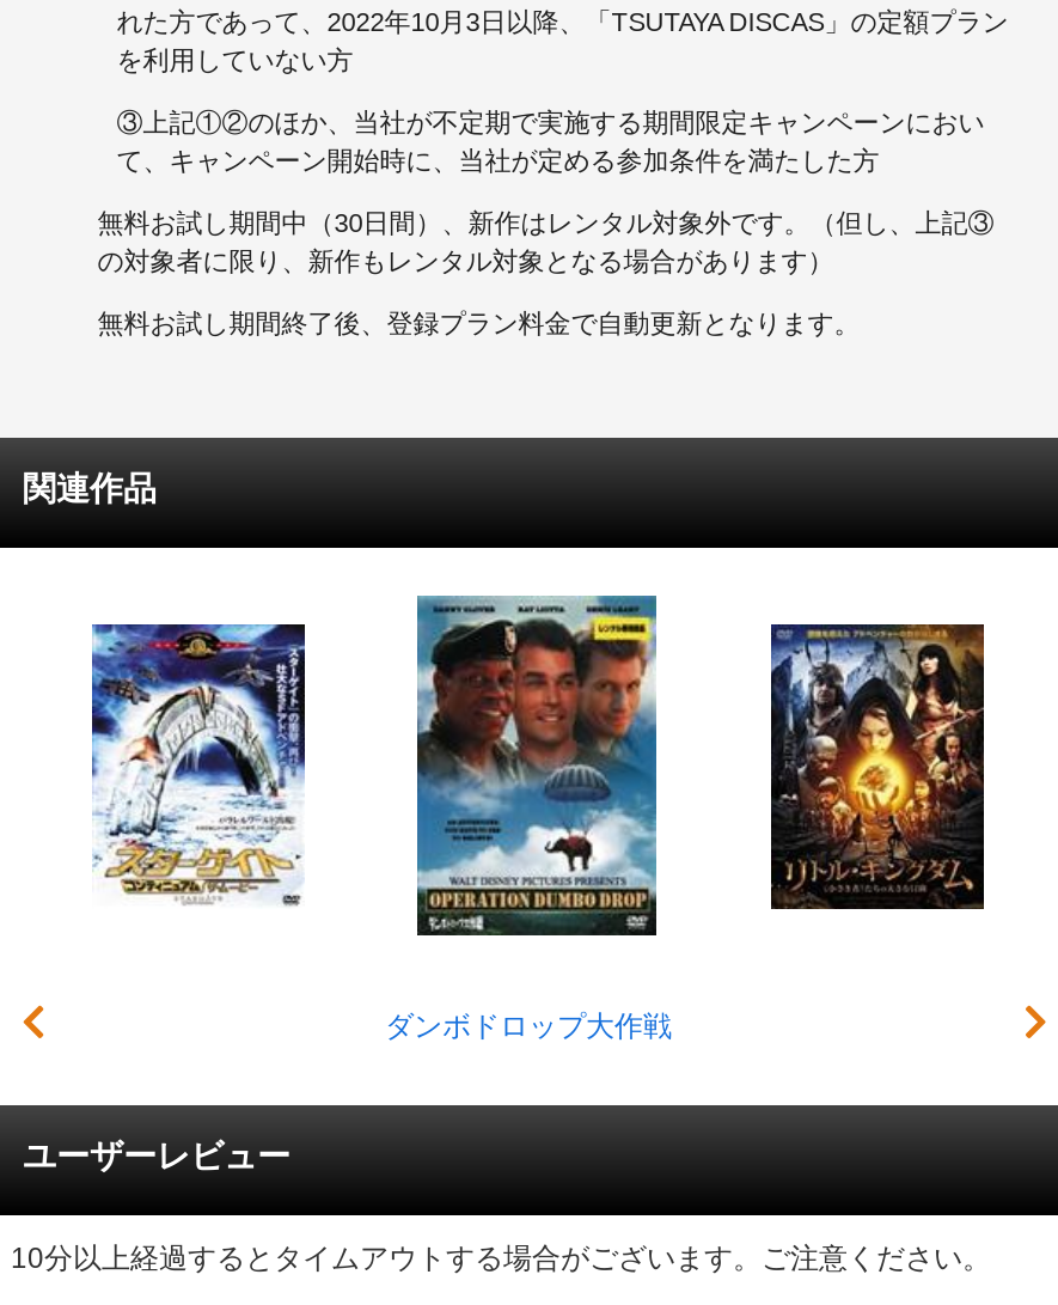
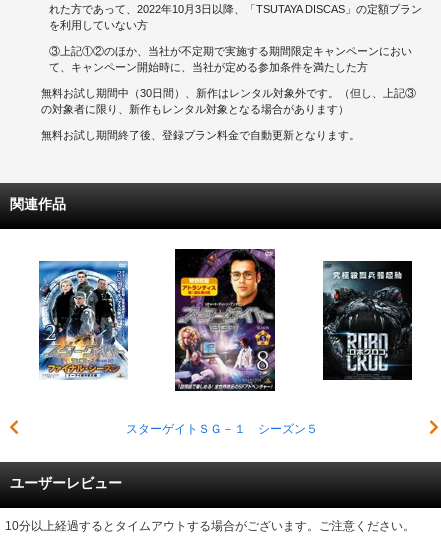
- [image]
- ダンボドロップ大作戦
+ [image]
+ スターゲイトＳＧ－１ シーズン５

- [image]
+ [image]

- [image]
+ [image]
